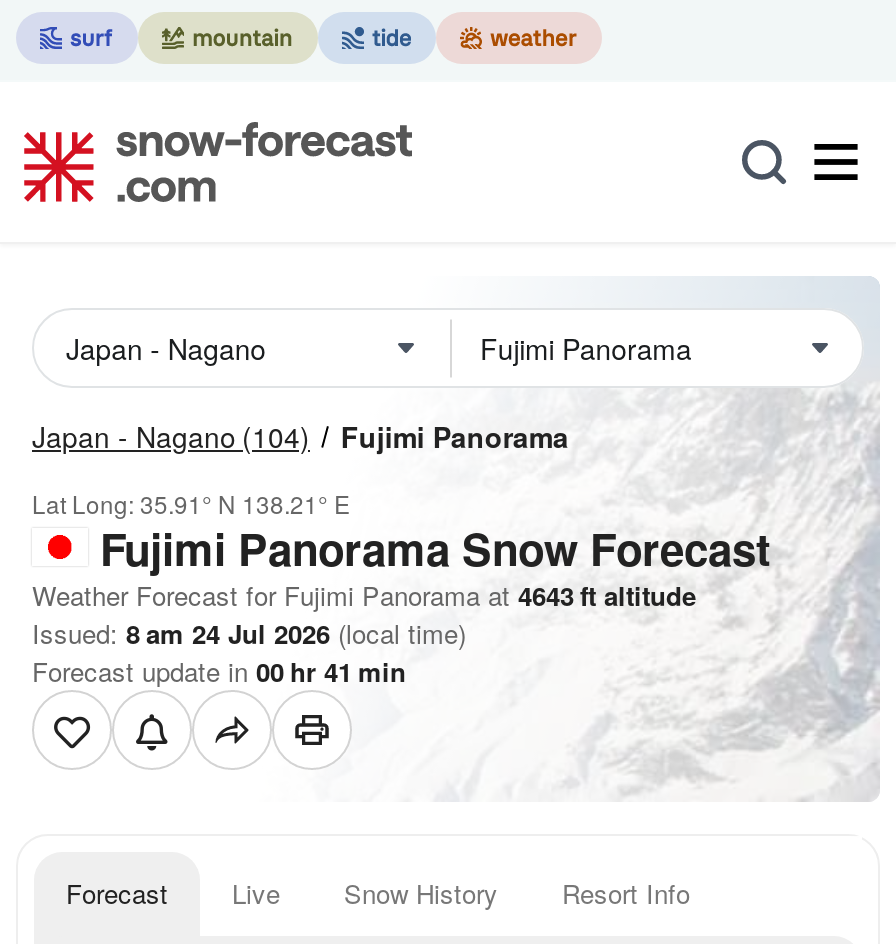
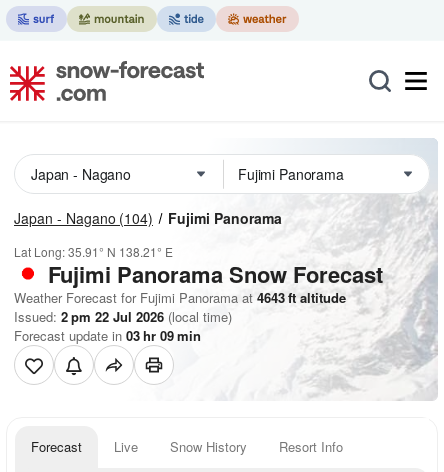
- Issued: 8 am 24 Jul 2026 (local time)
+ Issued: 2 pm 22 Jul 2026 (local time)

- Forecast update in 00 hr 41 min
+ Forecast update in 03 hr 09 min
